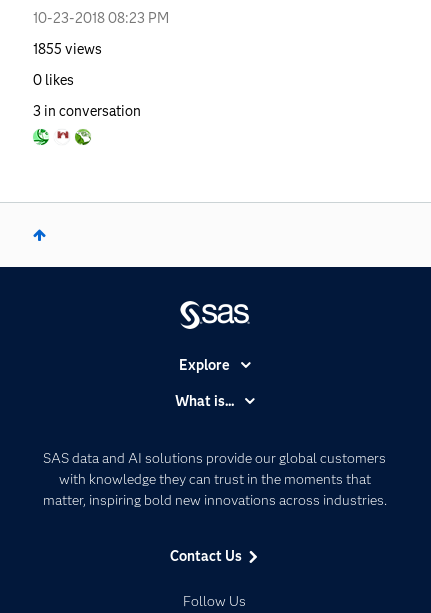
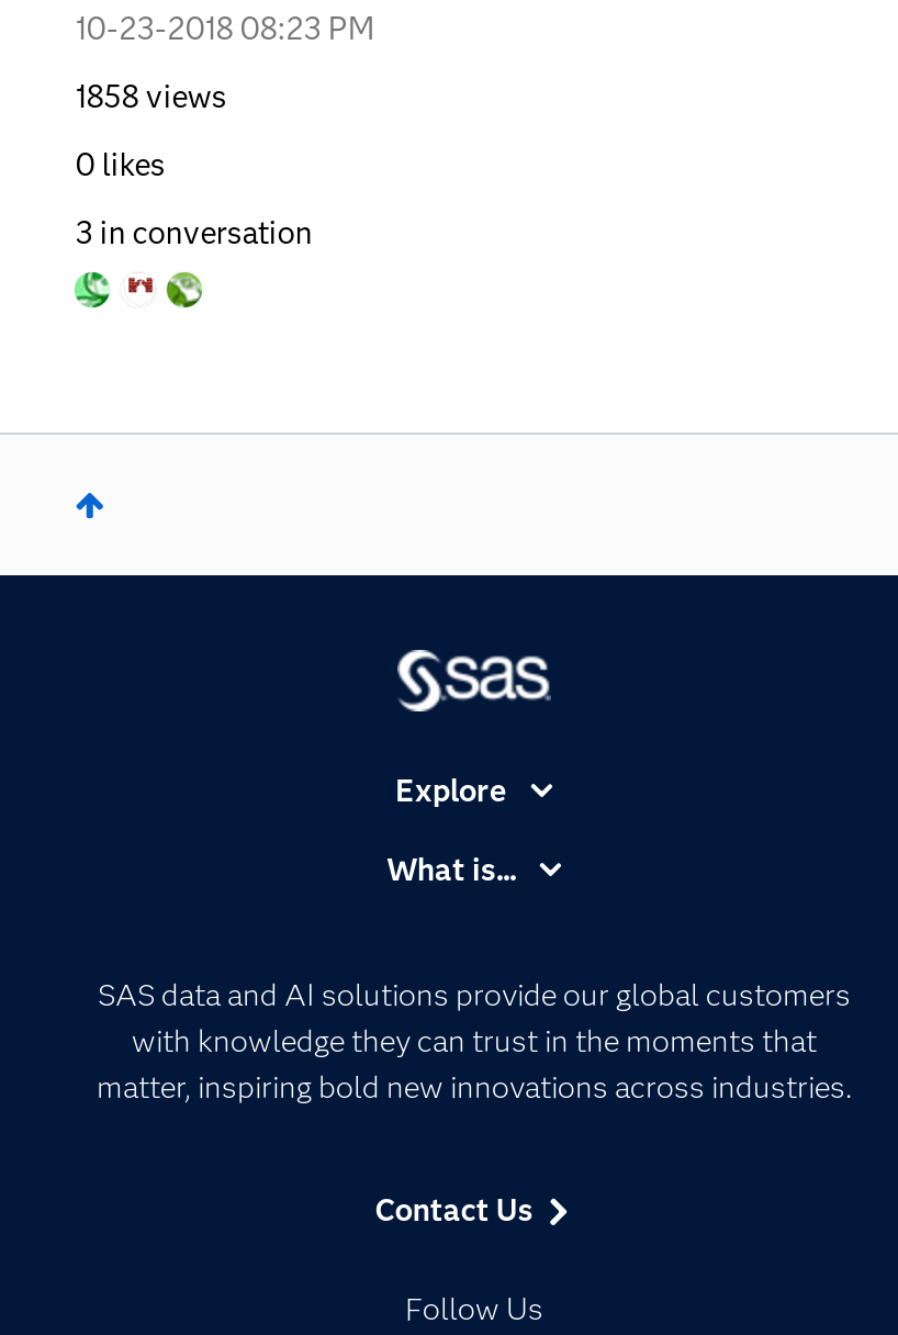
- 1855 views
+ 1858 views
